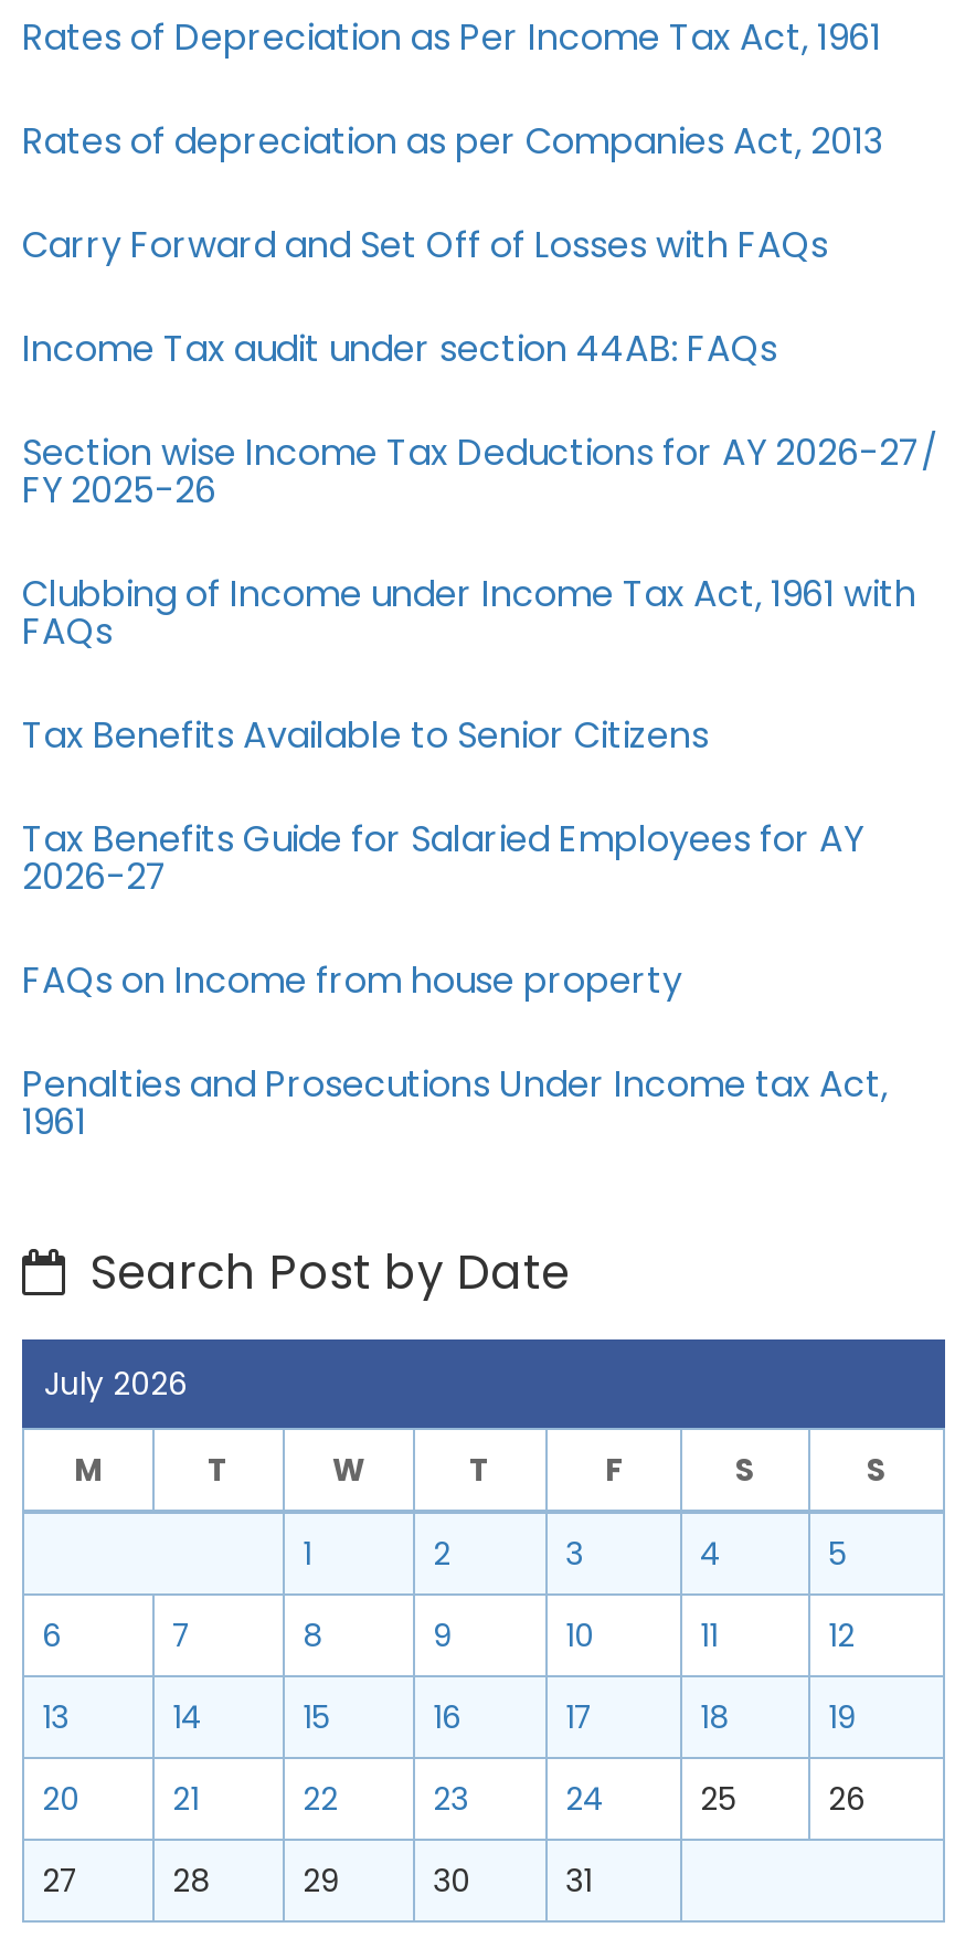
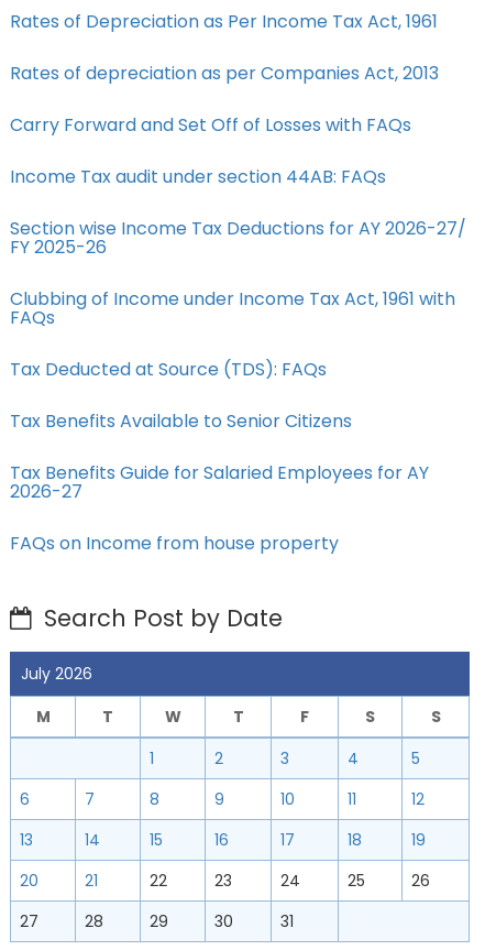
+ Tax Deducted at Source (TDS): FAQs

moved down: Tax Benefits Available to Senior Citizens | Tax Benefits Guide for Salaried Employees for AY | 2026-27 | FAQs on Income from house property

- Penalties and Prosecutions Under Income tax Act,
- 1961
